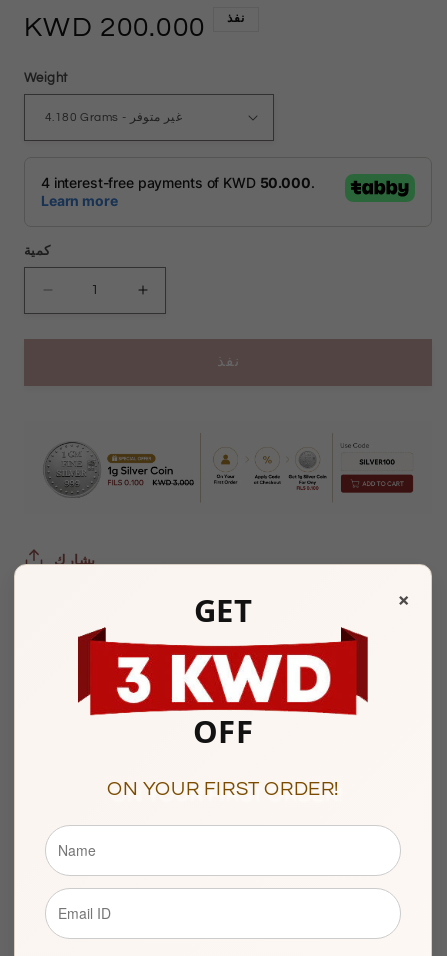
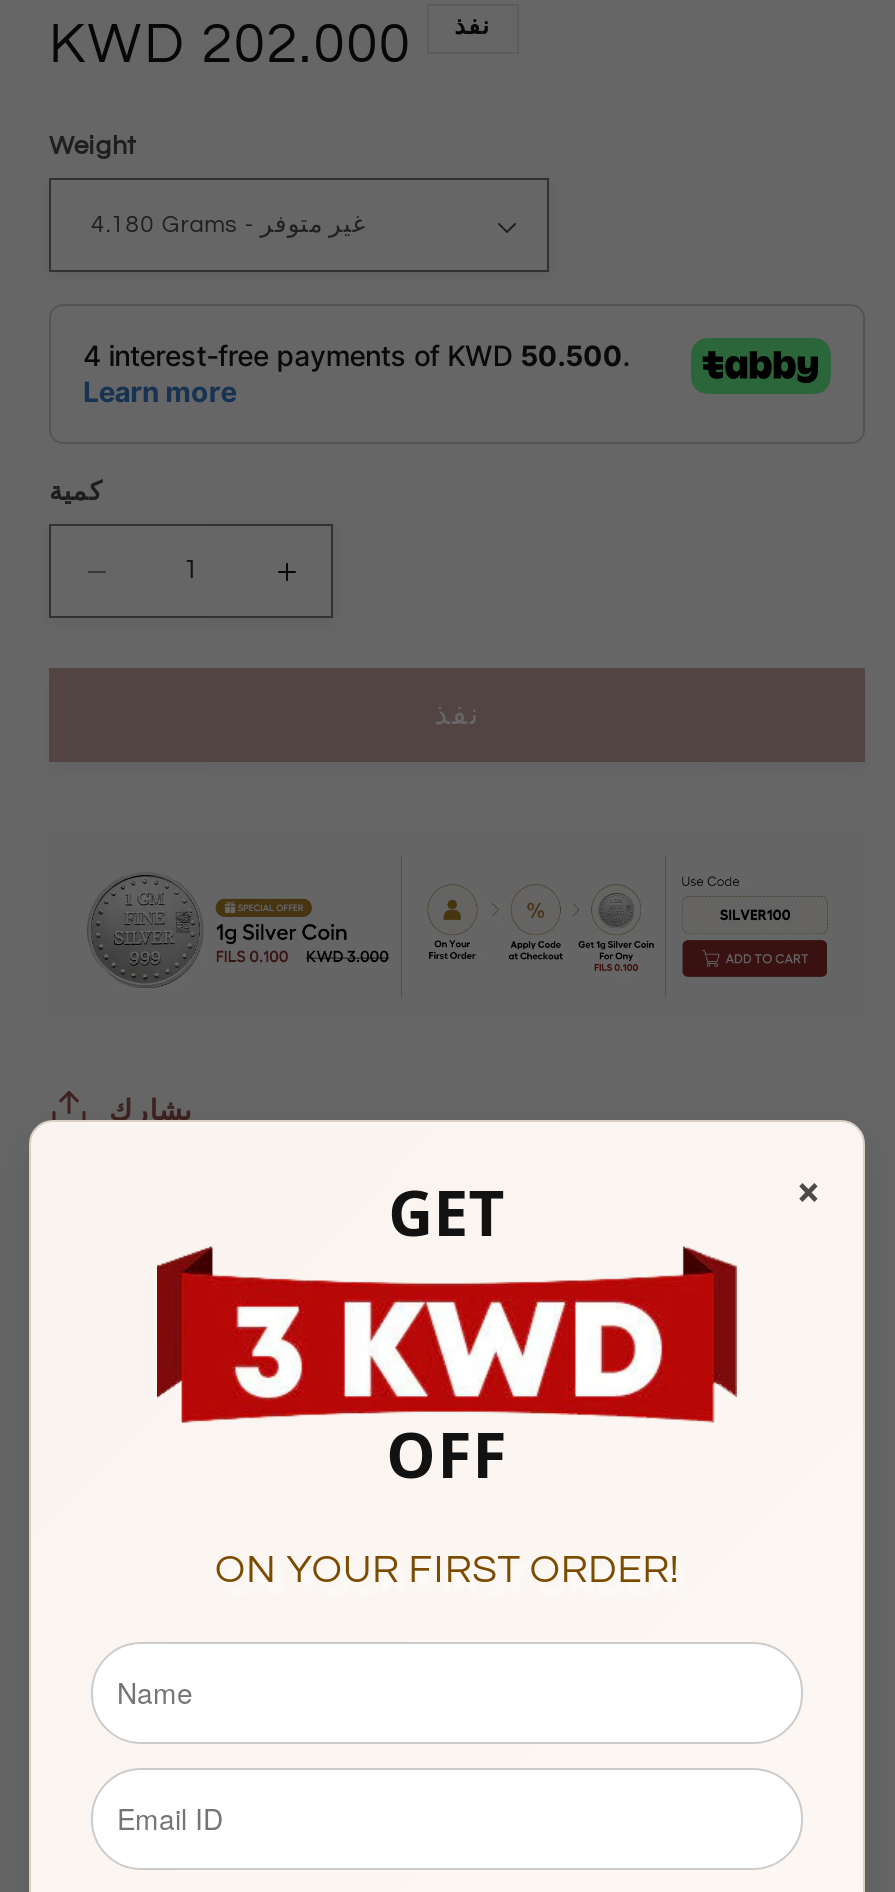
- 200.000
+ 202.000
